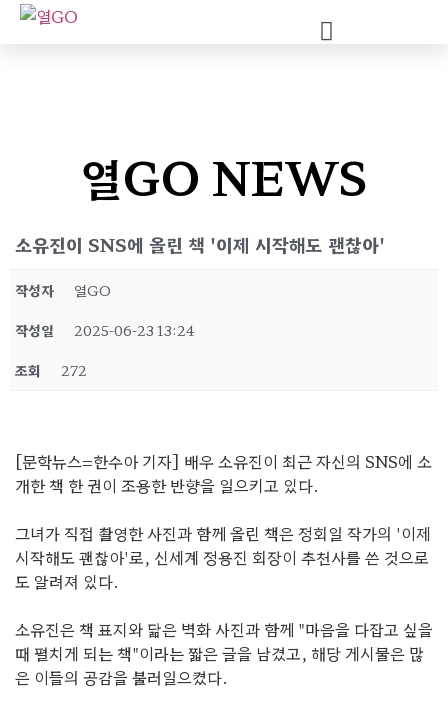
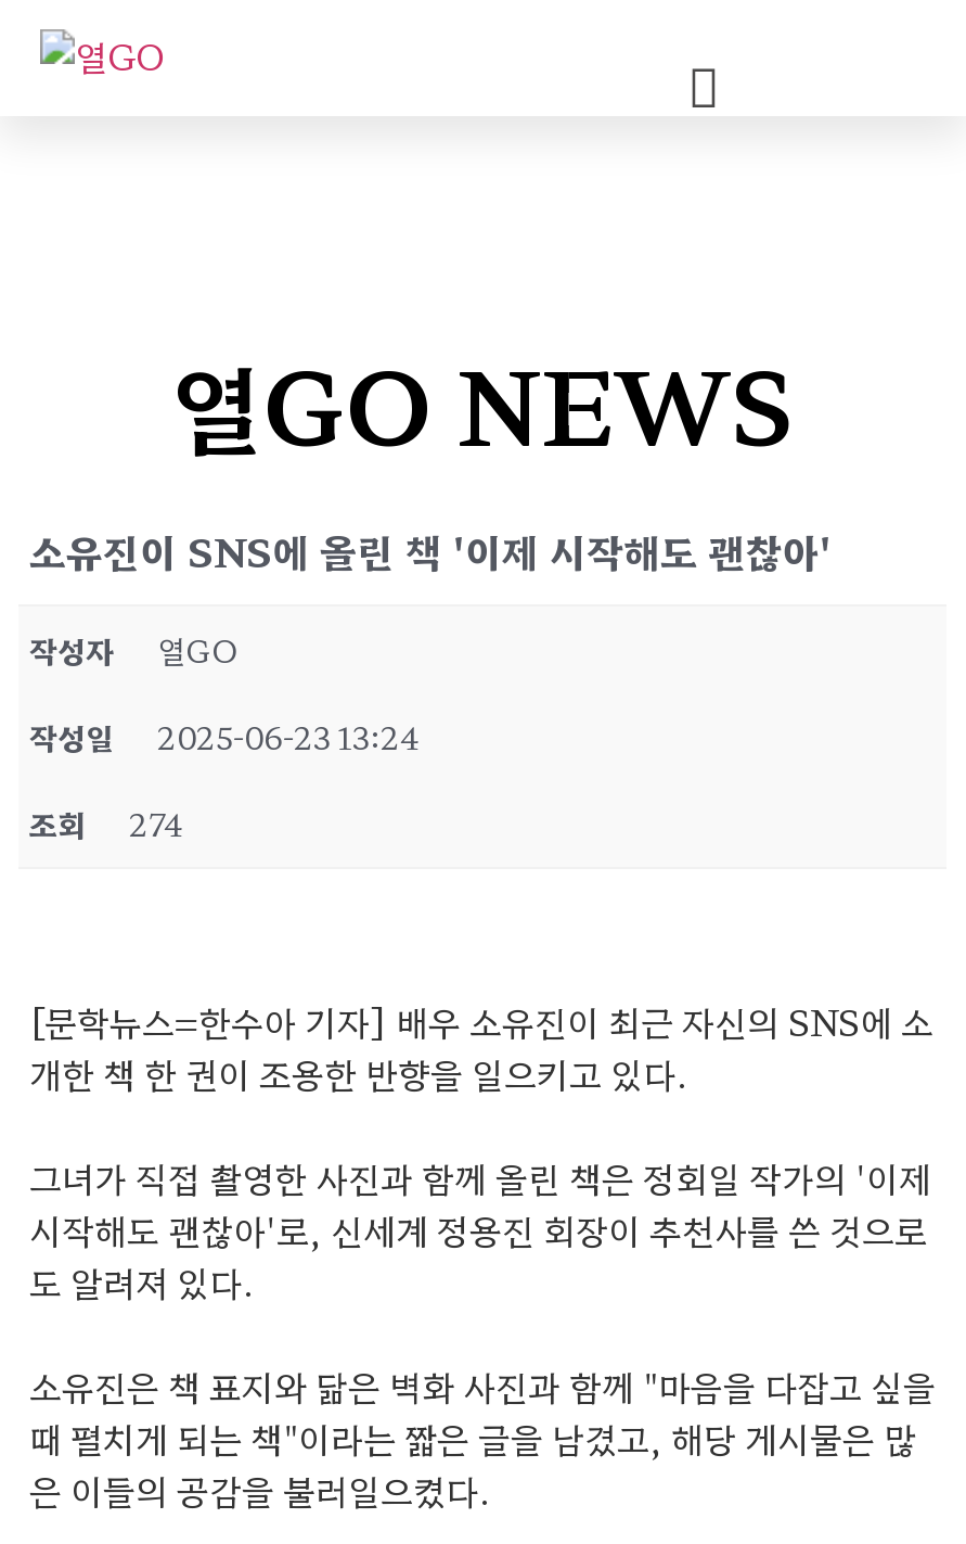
- 조회 272
+ 조회 274
